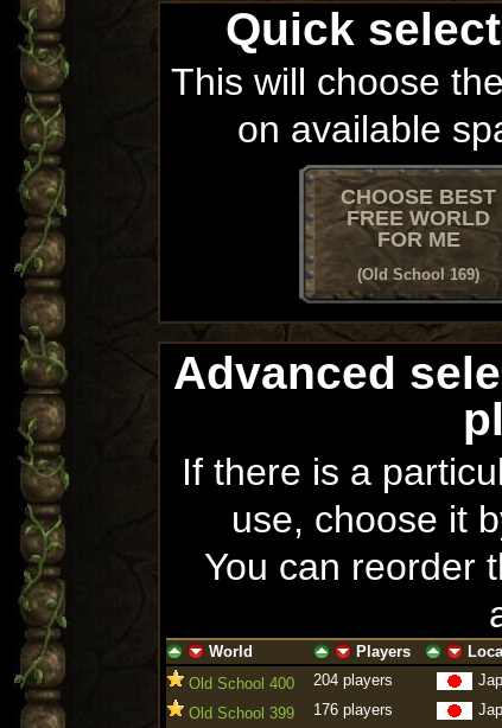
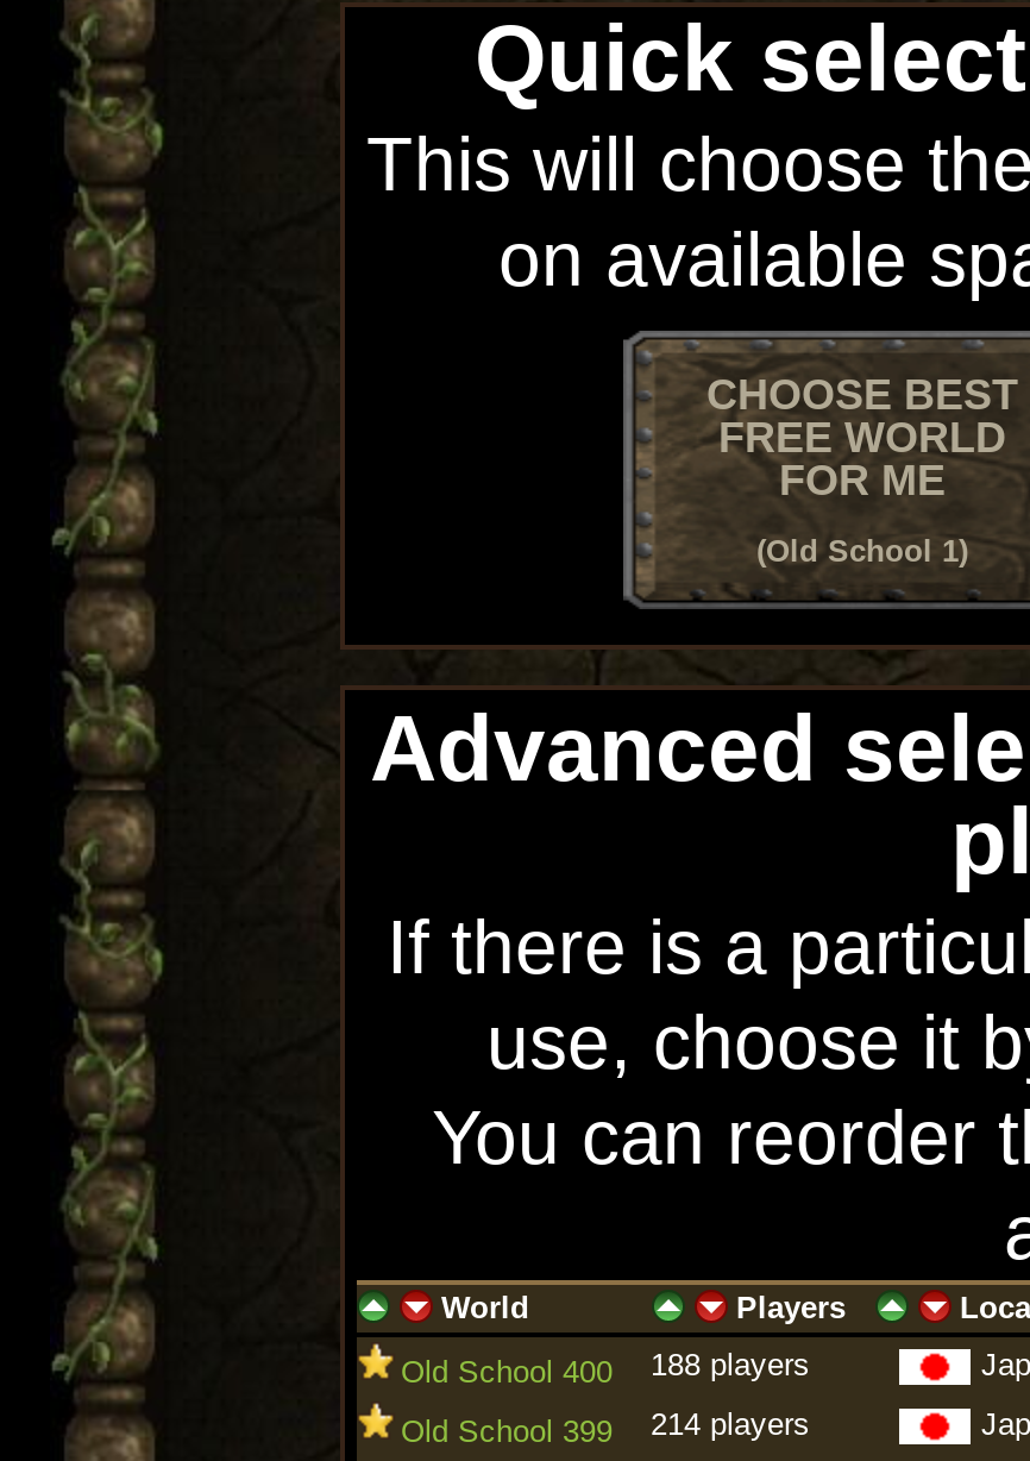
- (Old School 169)
+ (Old School 1)

- Old School 400 204 players
+ Old School 400 188 players

- Old School 399 176 players
+ Old School 399 214 players
